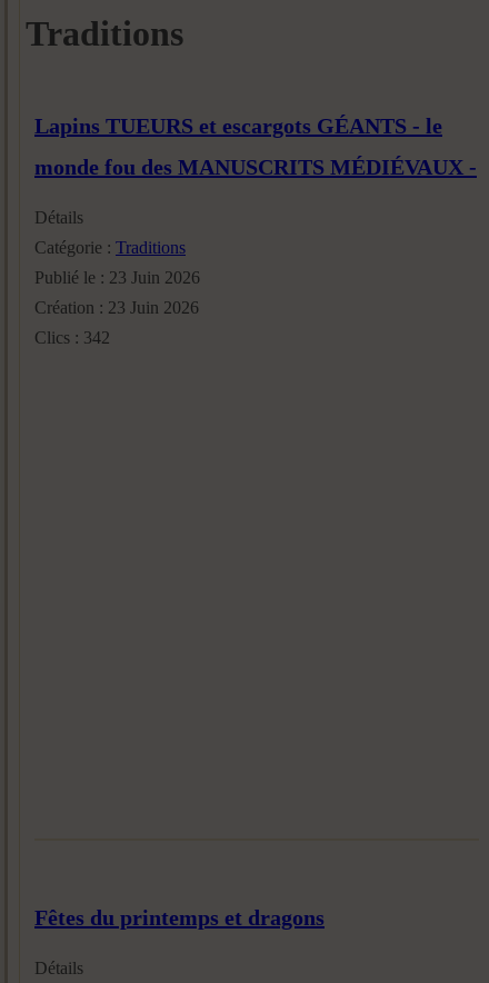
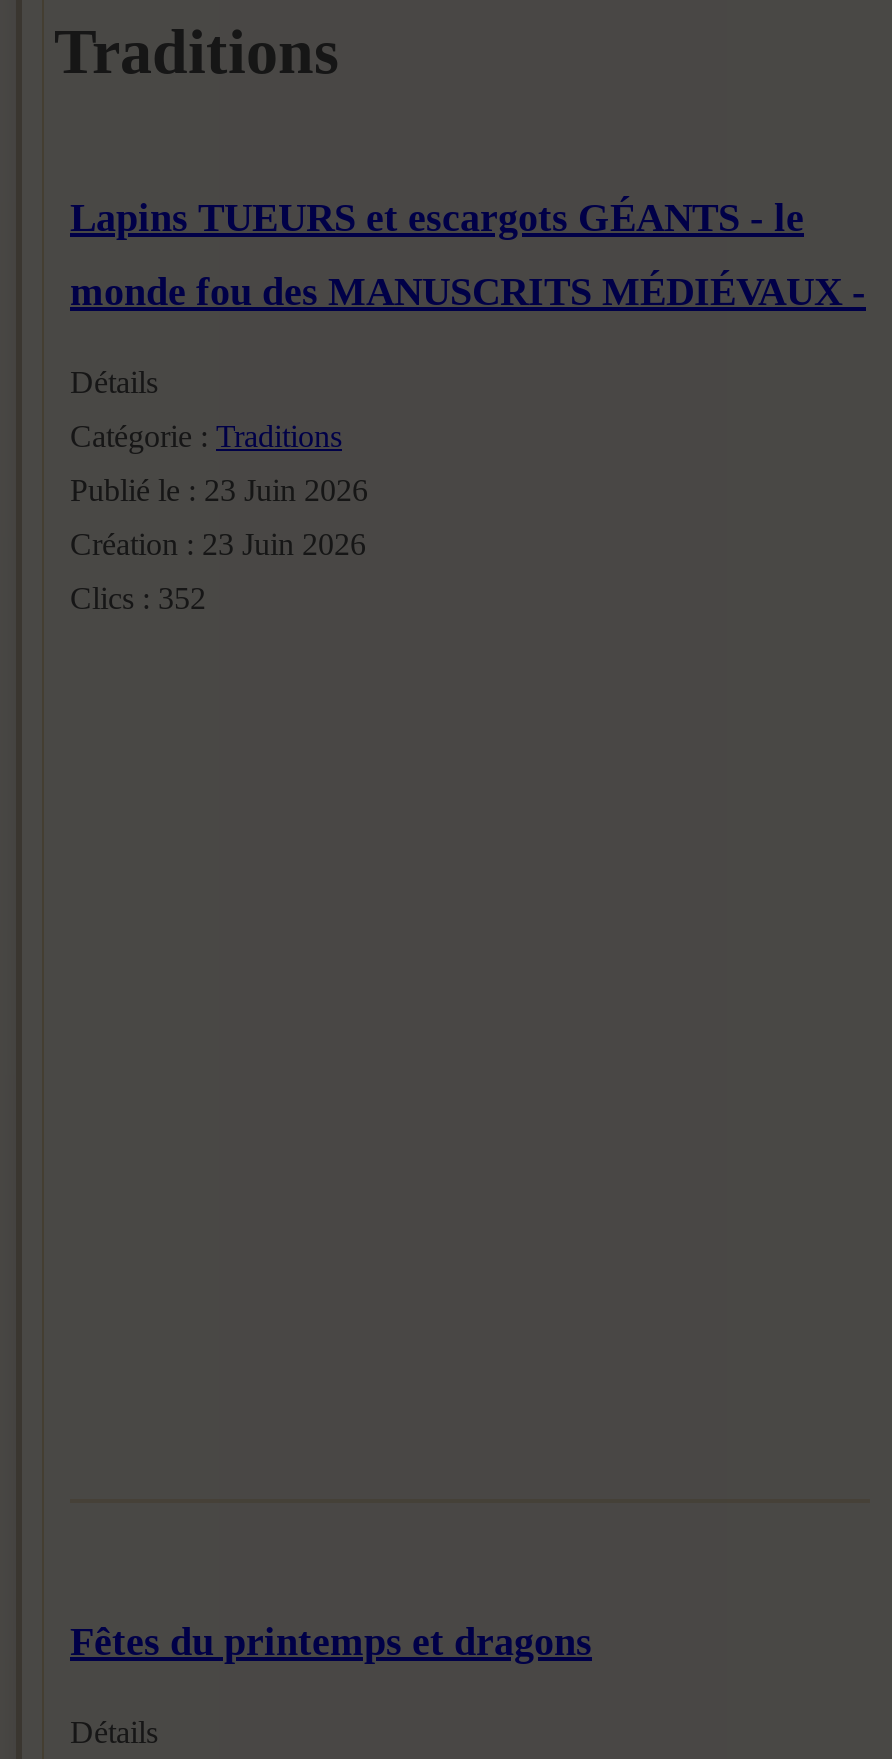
- Clics : 342
+ Clics : 352
